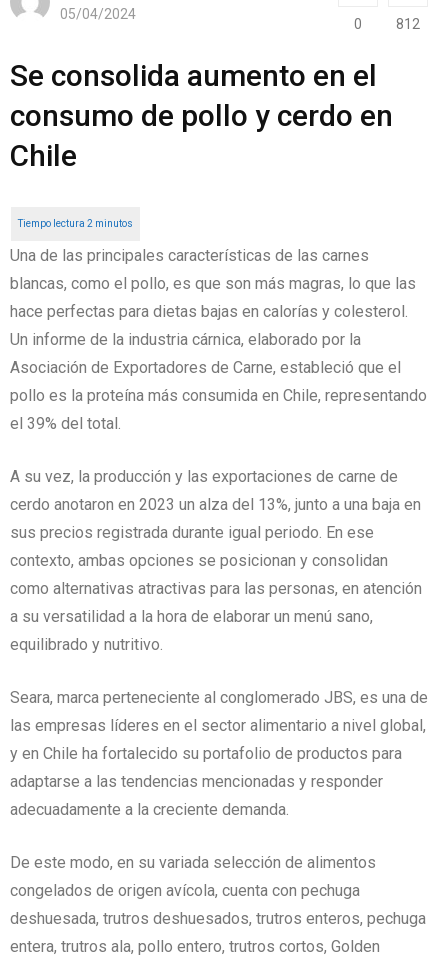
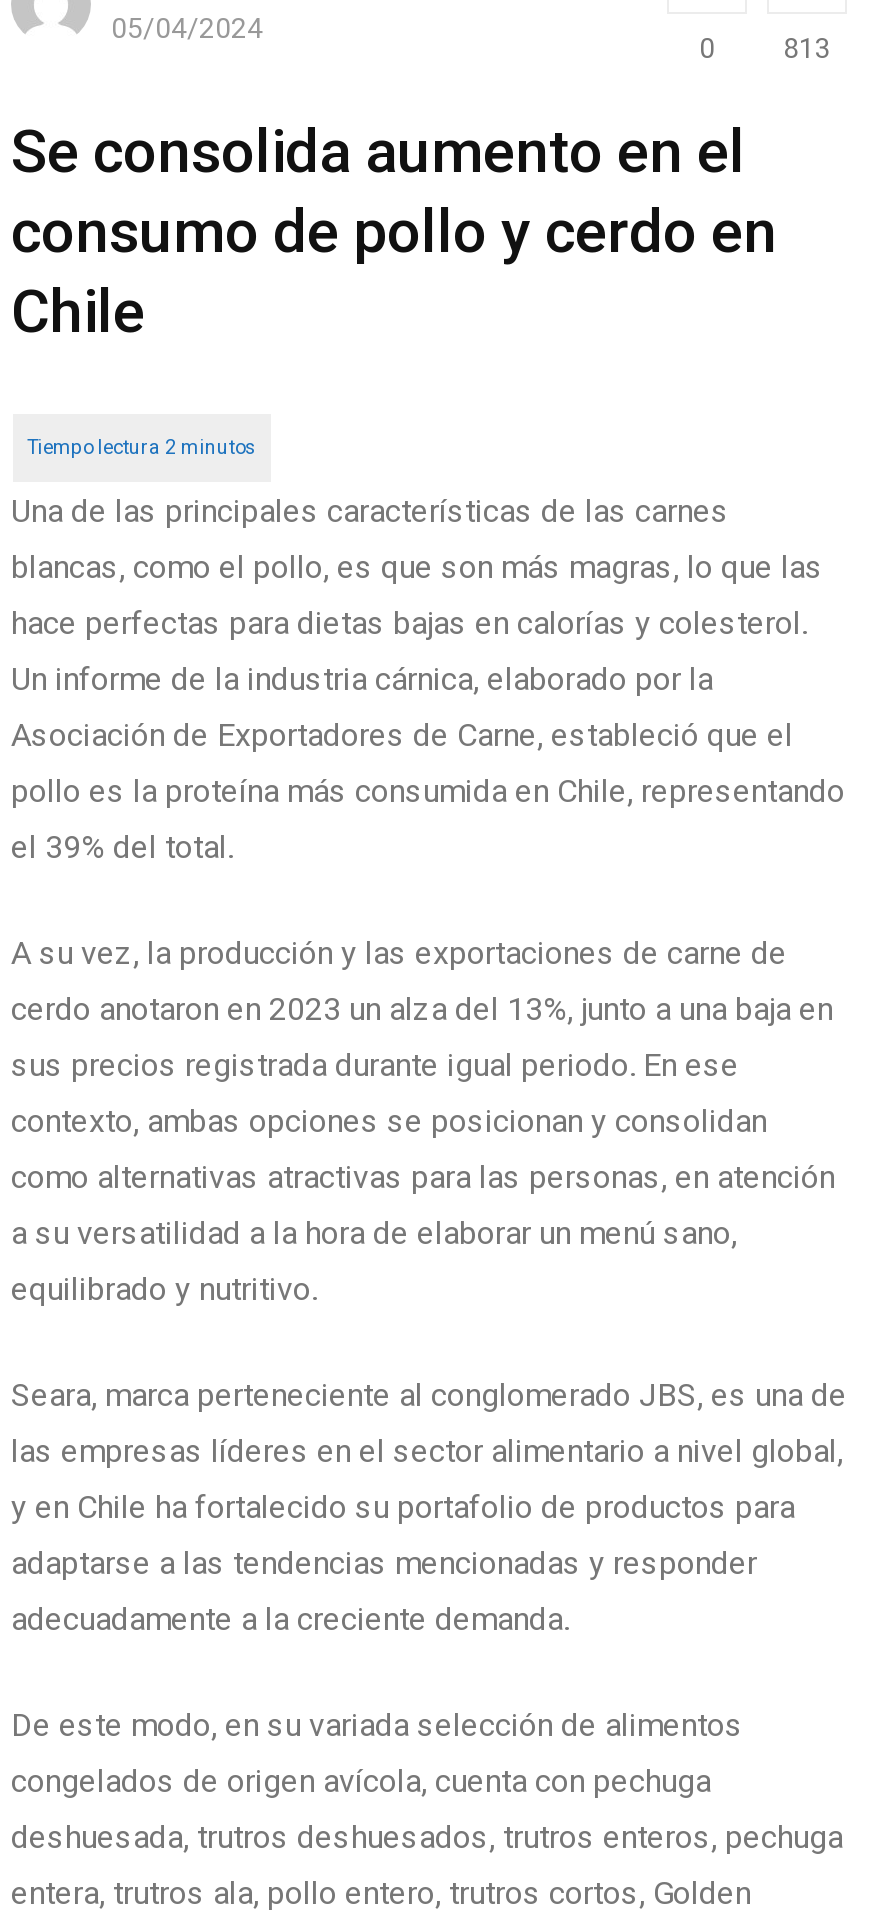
- 812
+ 813
